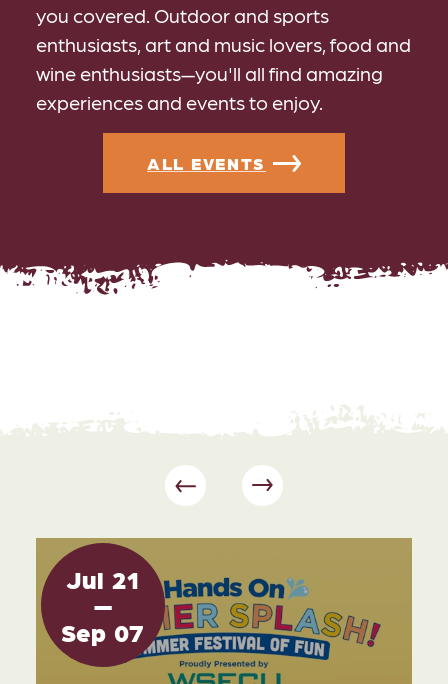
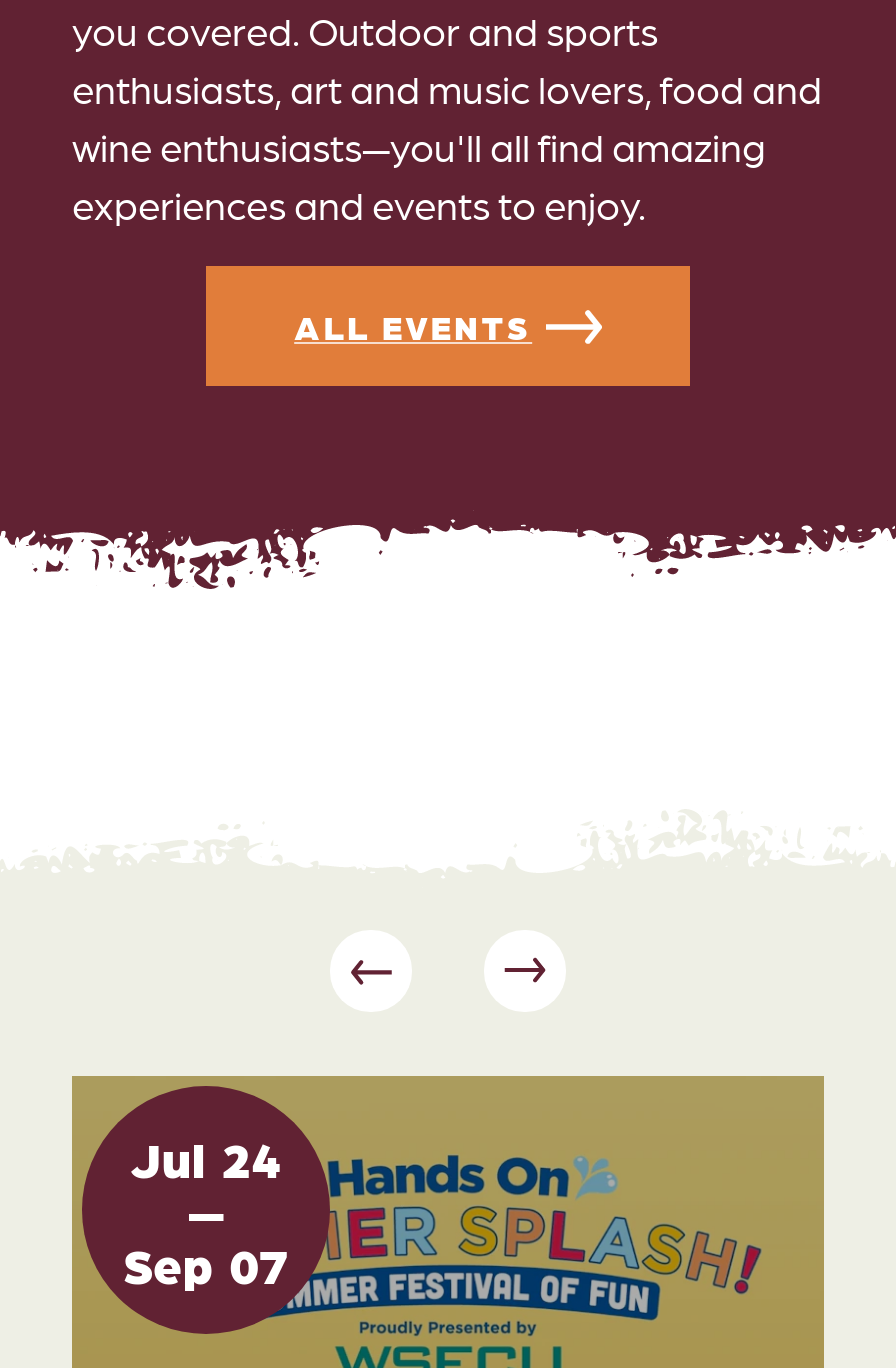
- Jul 21
+ Jul 24
